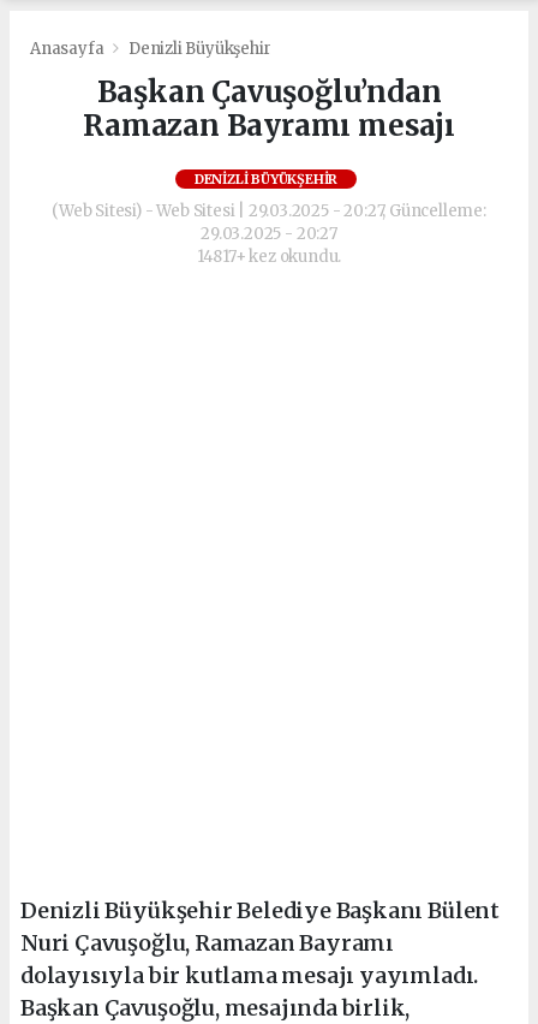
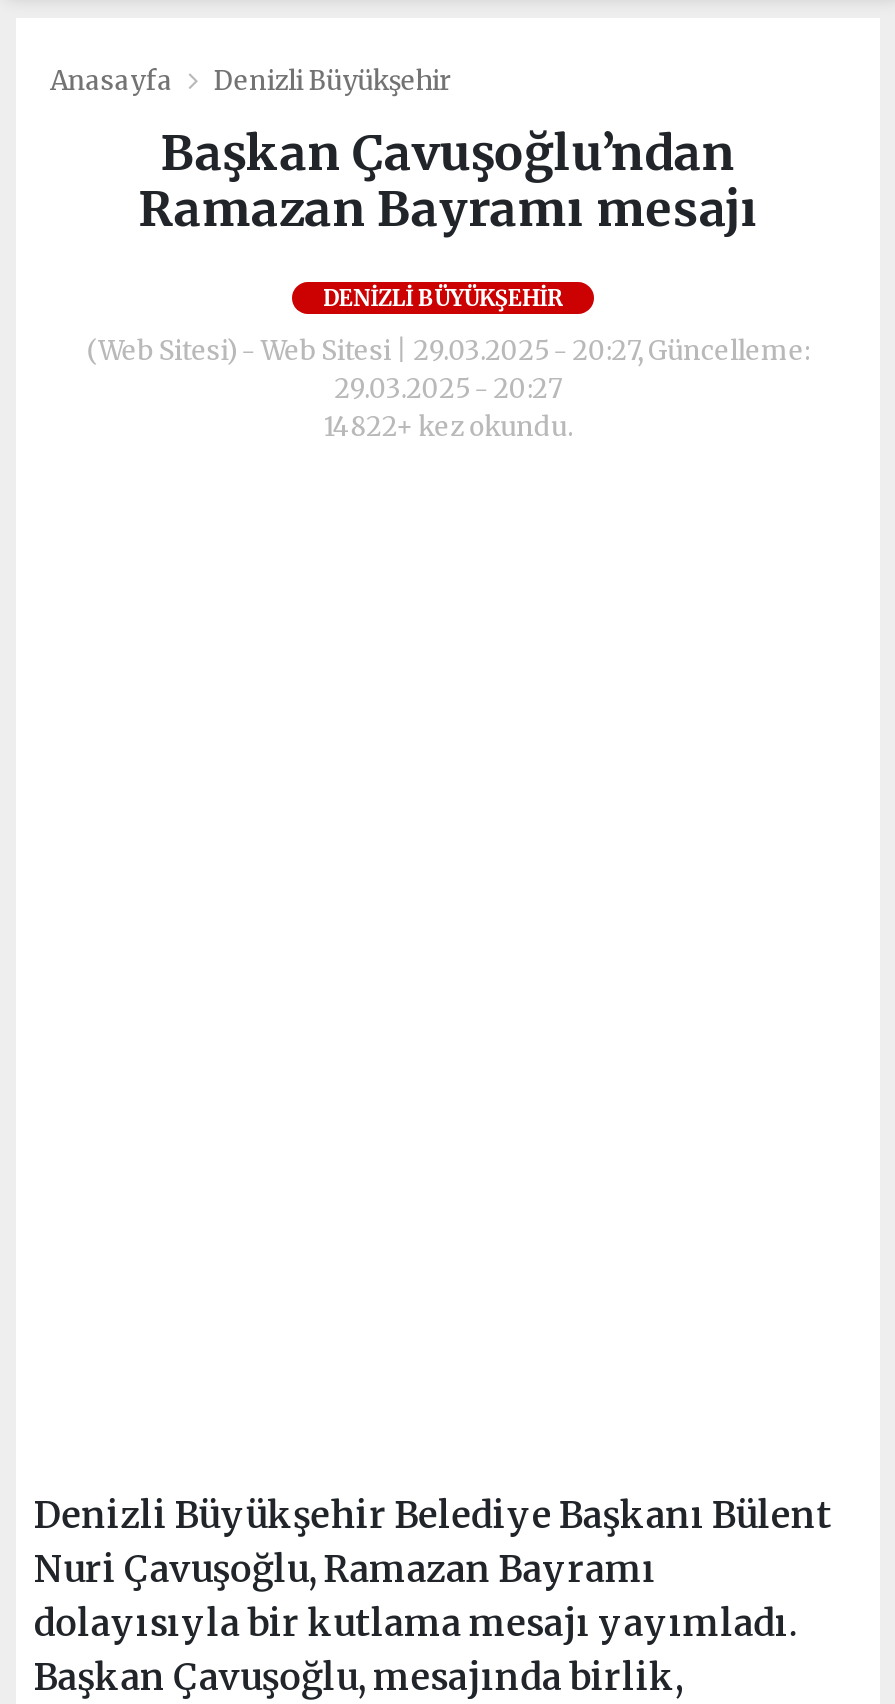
- 14817+ kez okundu.
+ 14822+ kez okundu.
